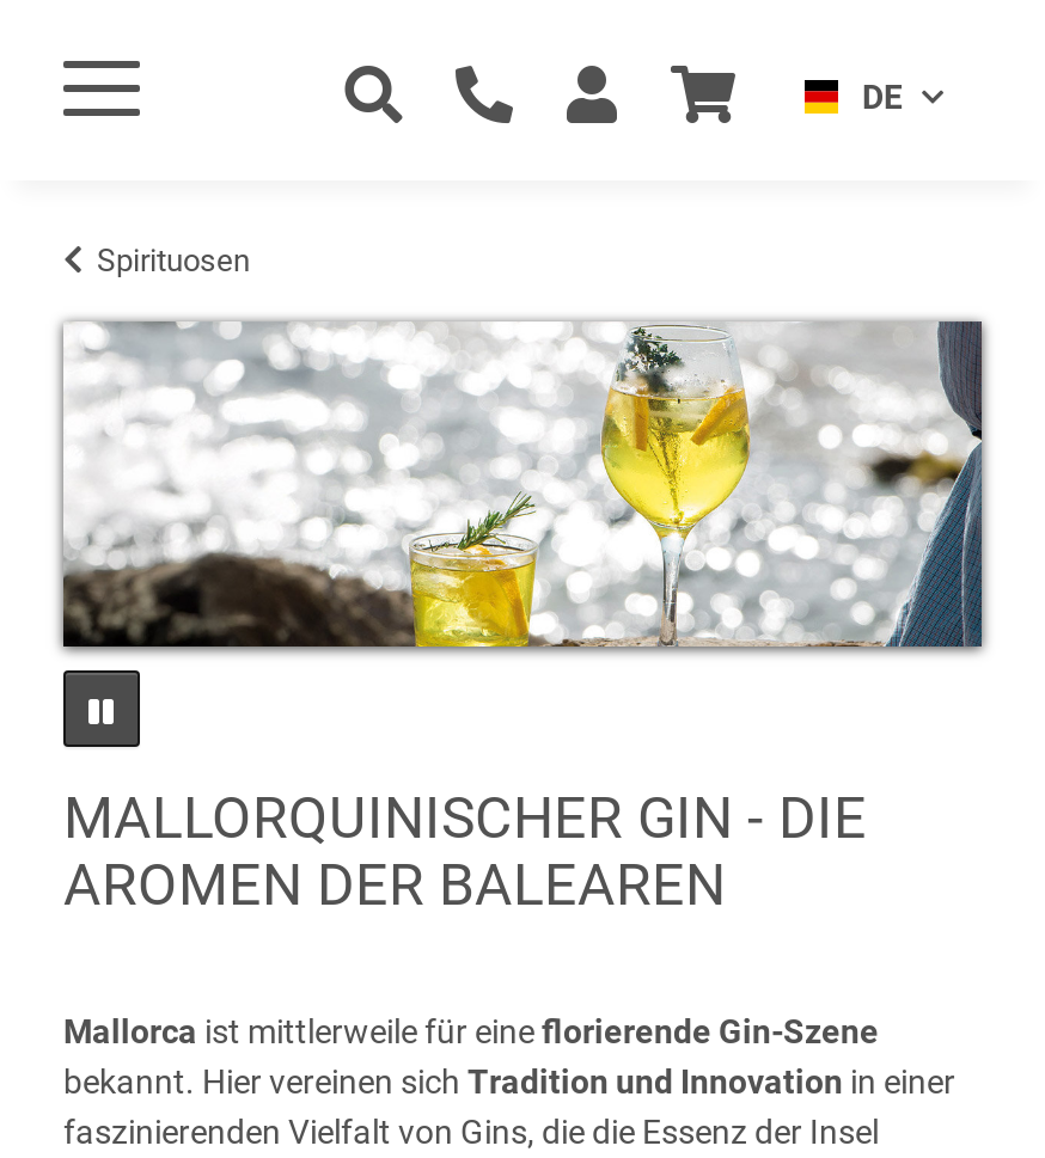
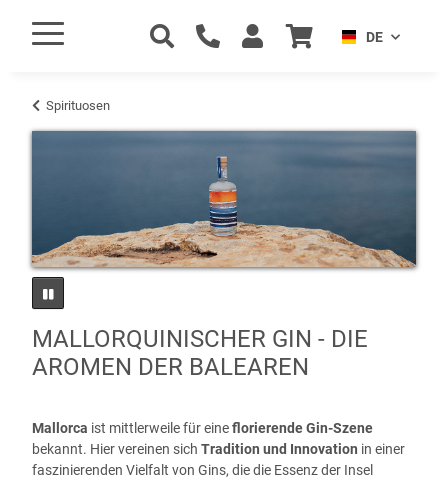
- [image]
+ [image]
